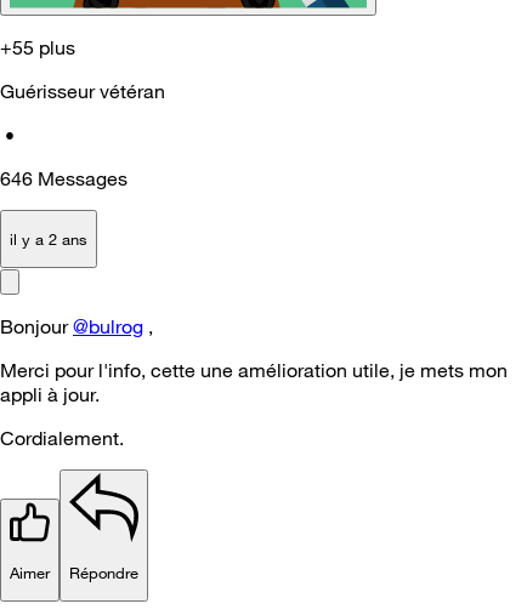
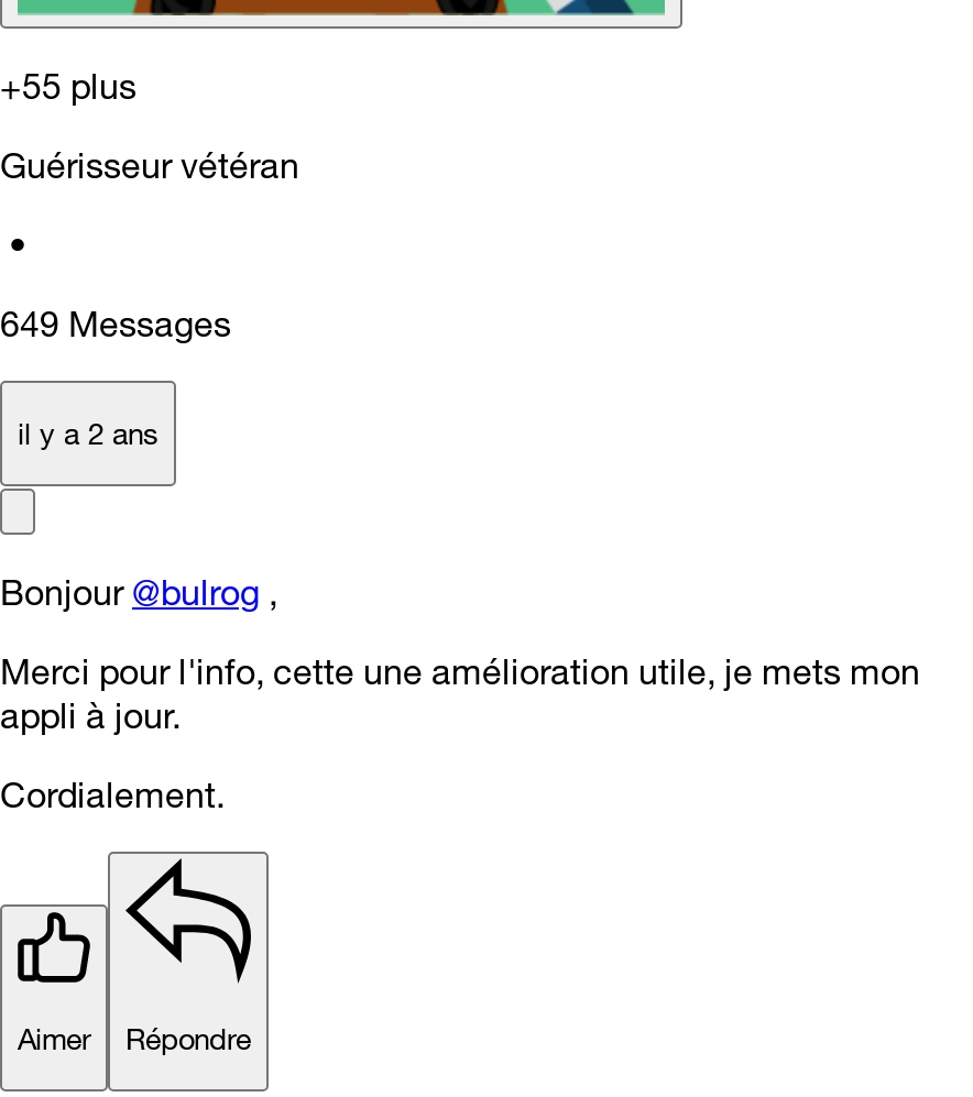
- 646 Messages
+ 649 Messages
